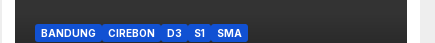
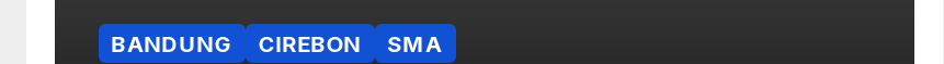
- D3
- S1
